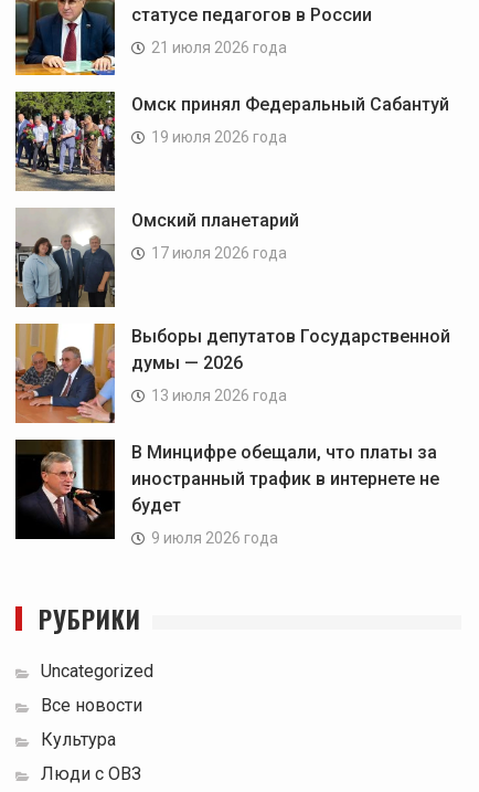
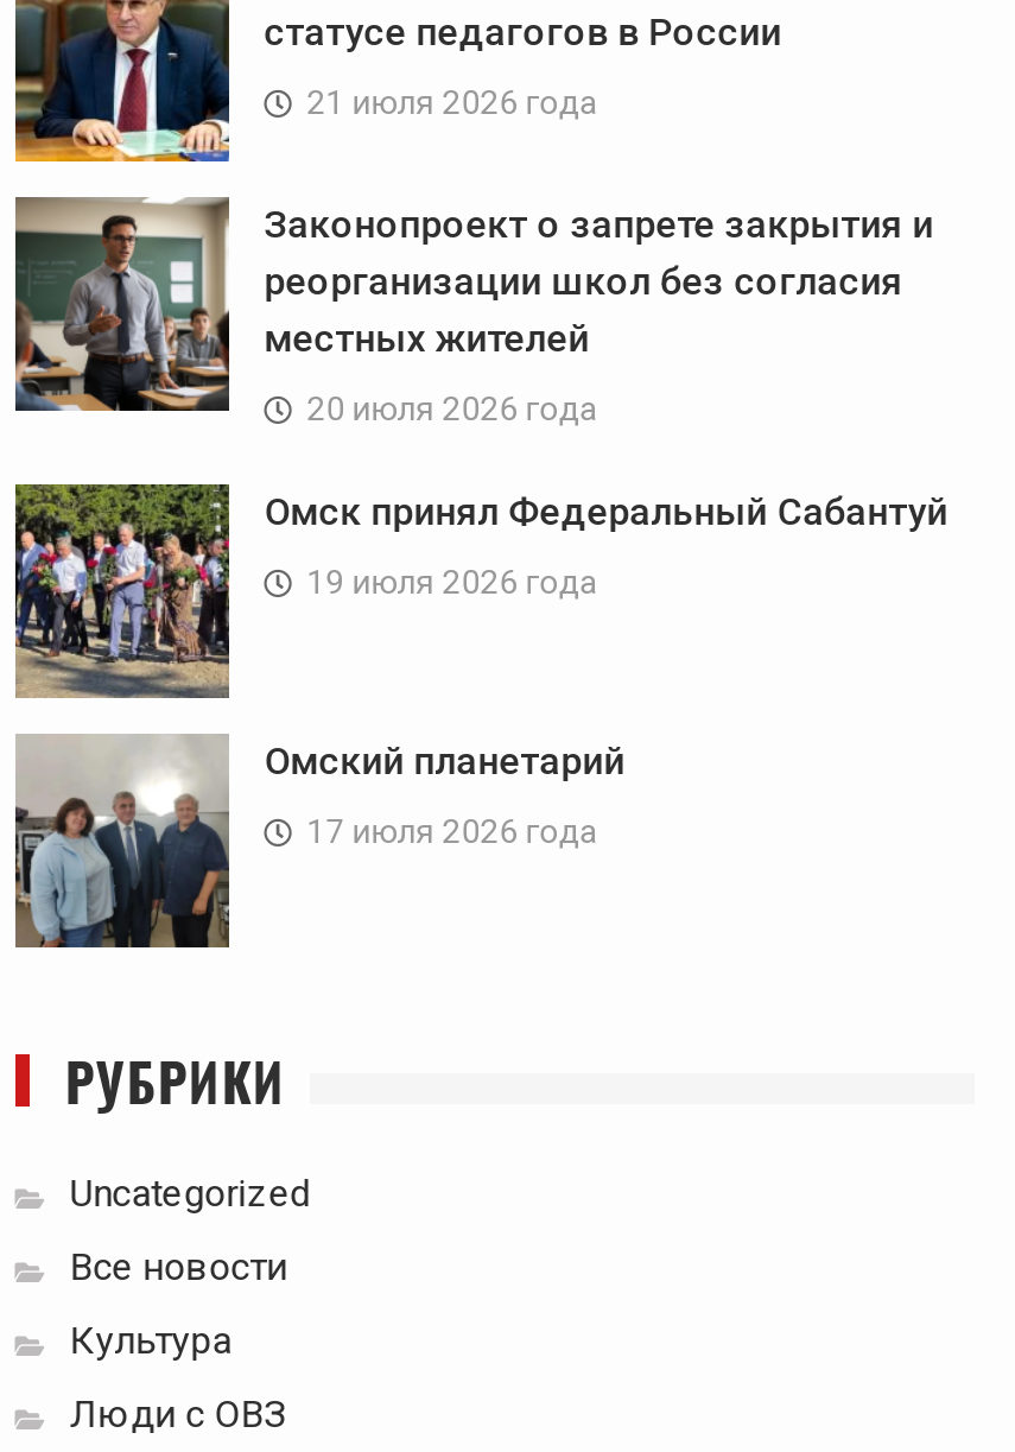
+ [image]
+ Законопроект о запрете закрытия и
+ реорганизации школ без согласия
+ местных жителей
+ 20 июля 2026 года

moved down: [image] | Омск принял Федеральный Сабантуй | 19 июля 2026 года | Омский планетарий | 17 июля 2026 года

- [image]
- Выборы депутатов Государственной
- думы — 2026
- 13 июля 2026 года
- В Минцифре обещали, что платы за
- иностранный трафик в интернете не
- будет
- 9 июля 2026 года

- [image]
